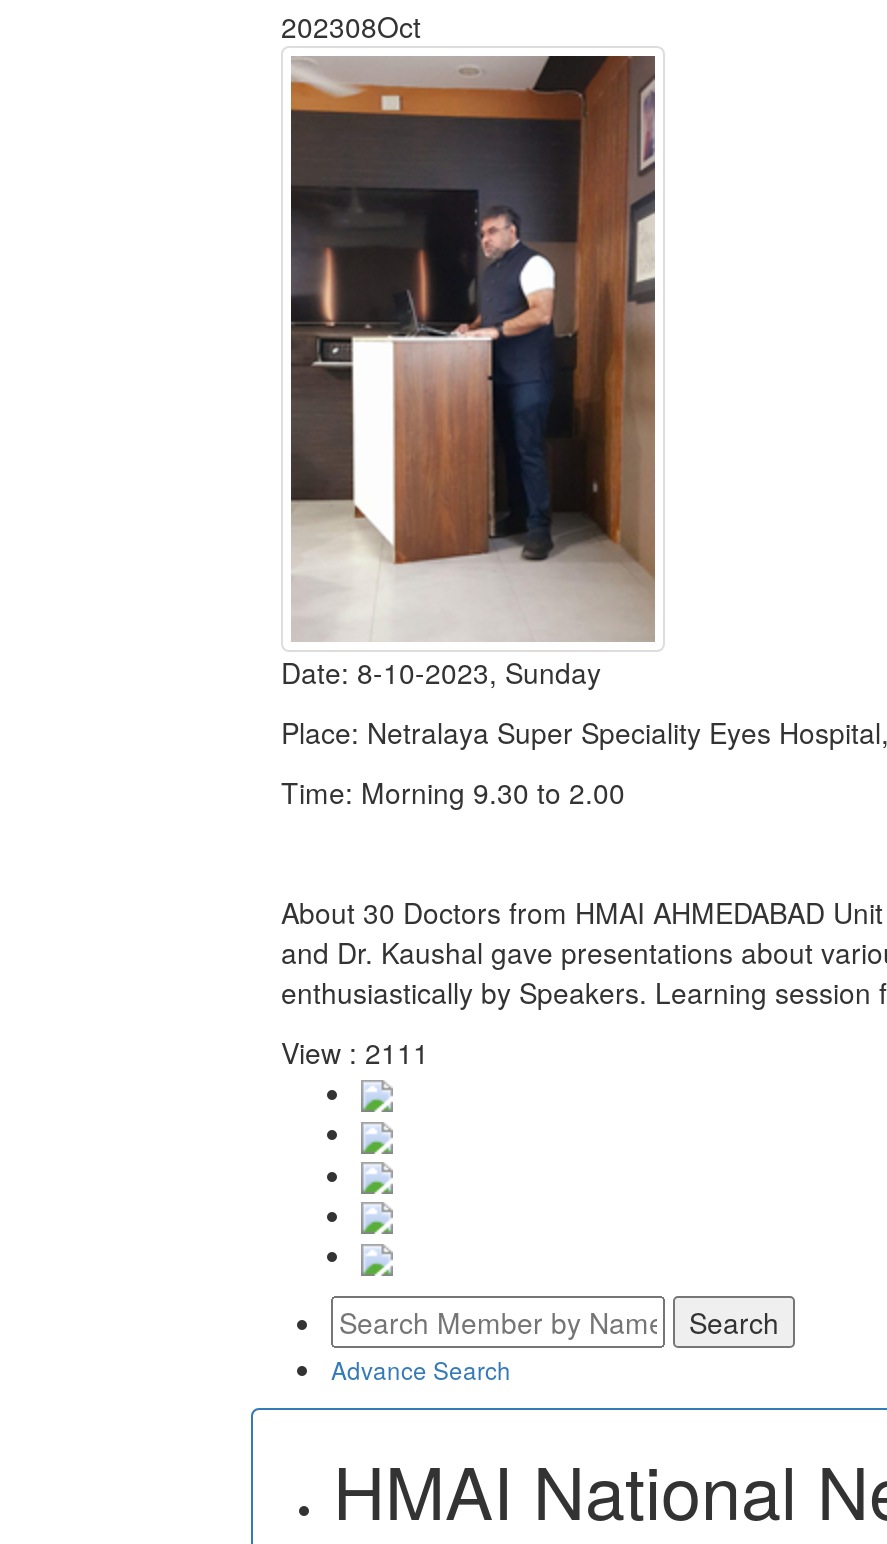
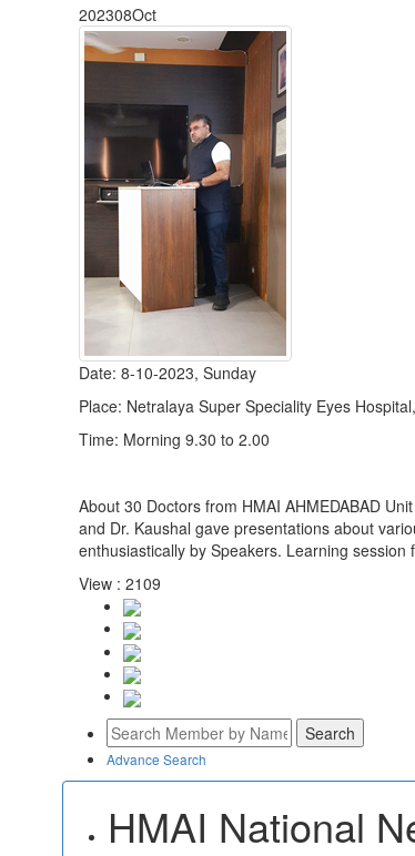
- View : 2111
+ View : 2109
